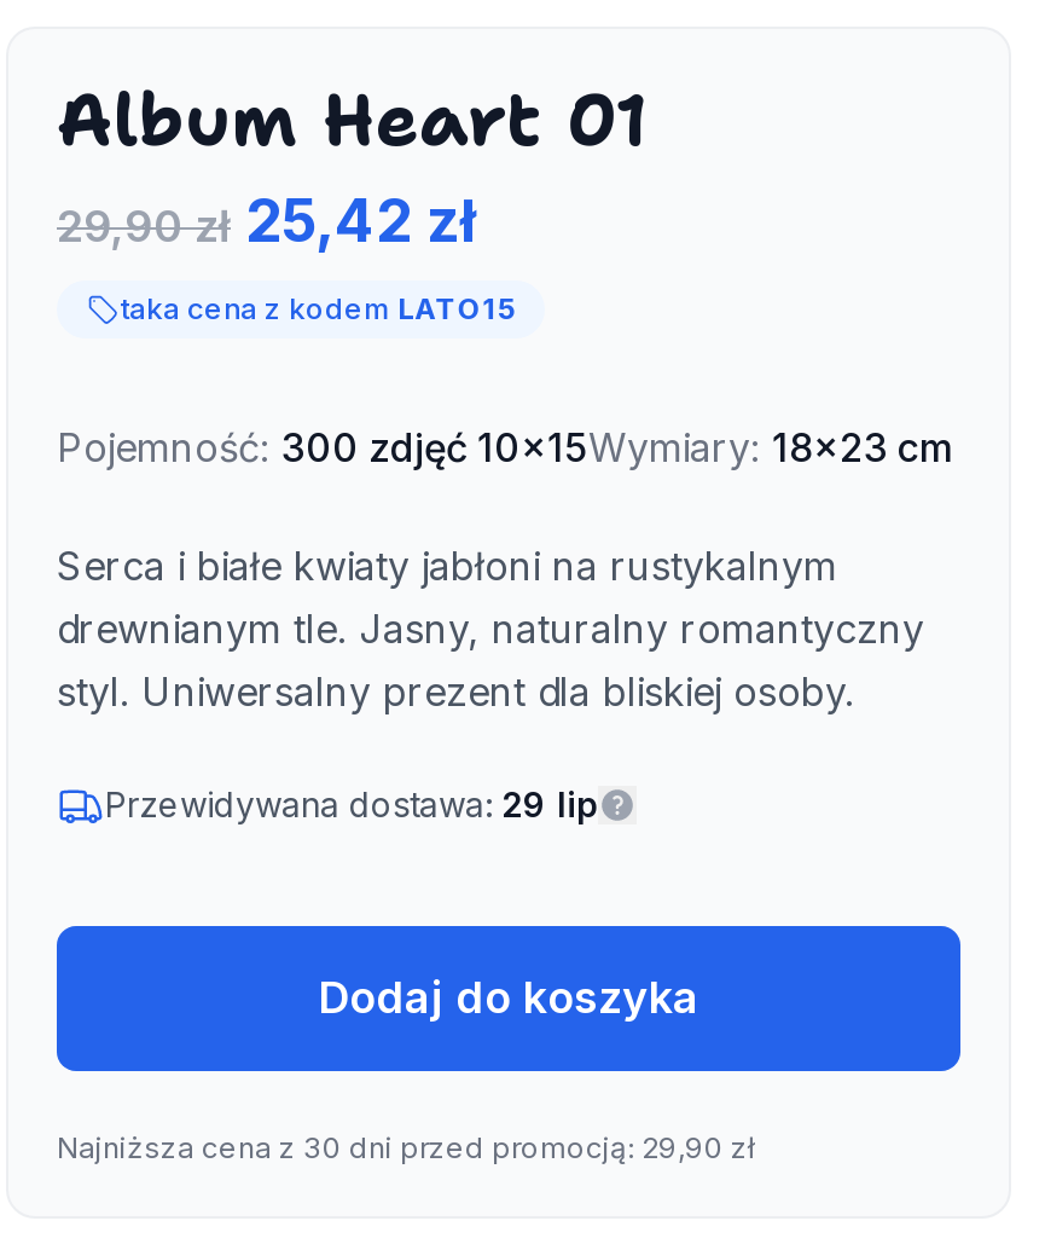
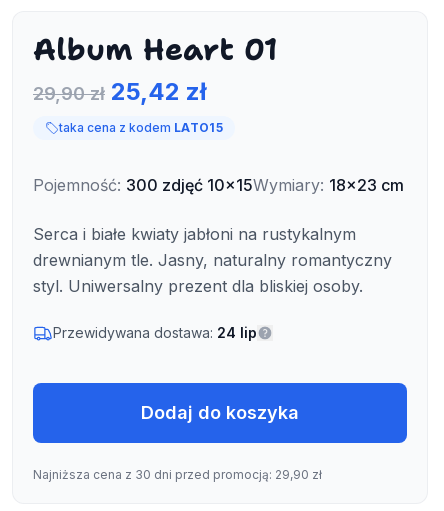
- Przewidywana dostawa: 29 lip
+ Przewidywana dostawa: 24 lip
